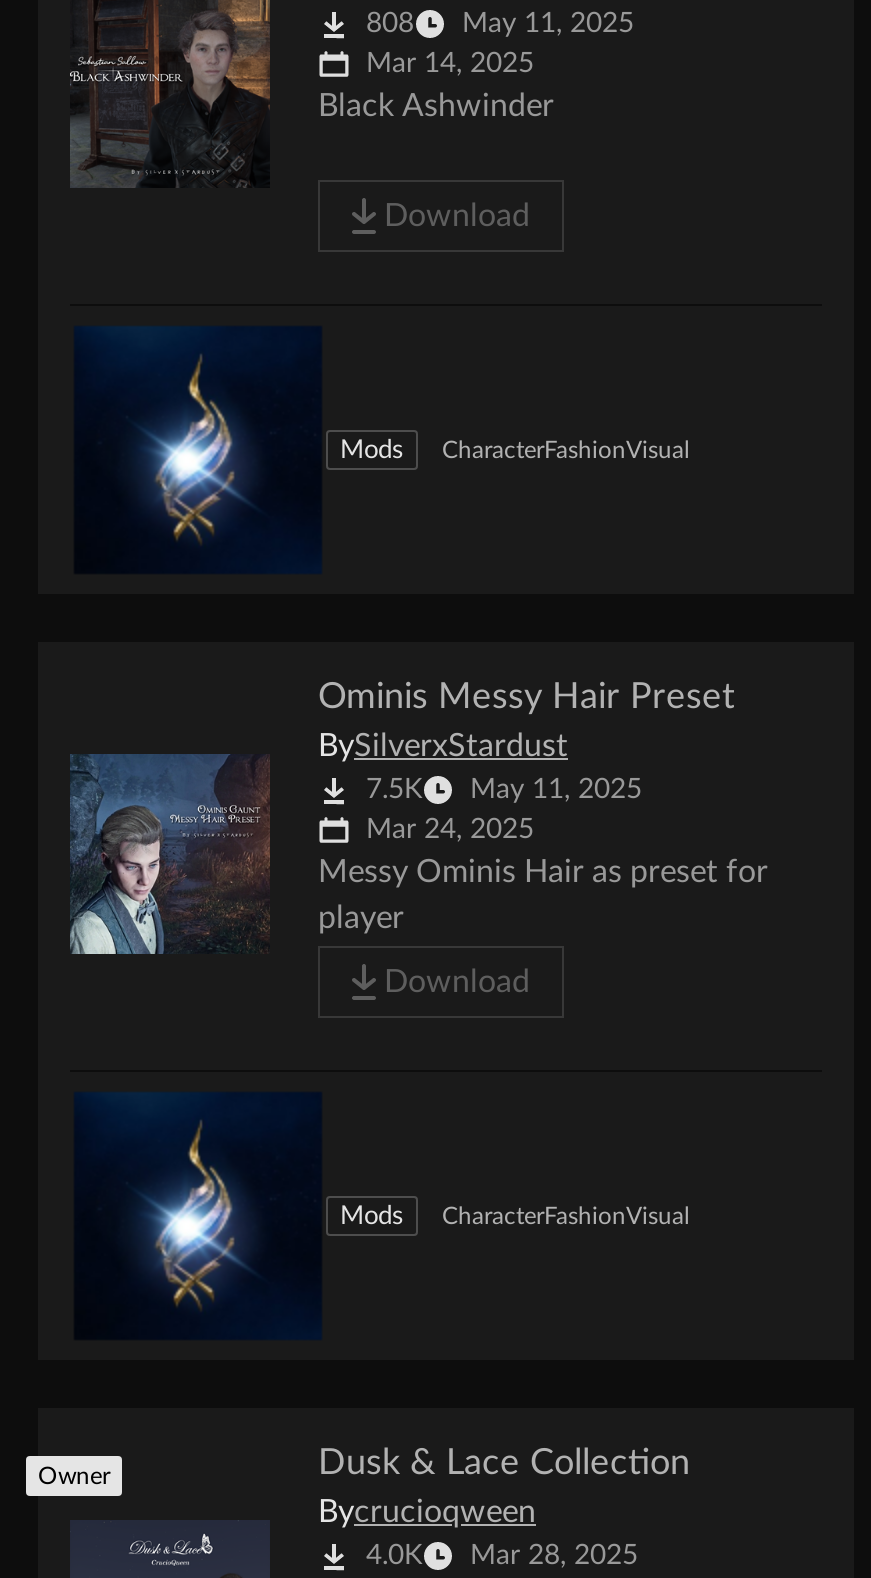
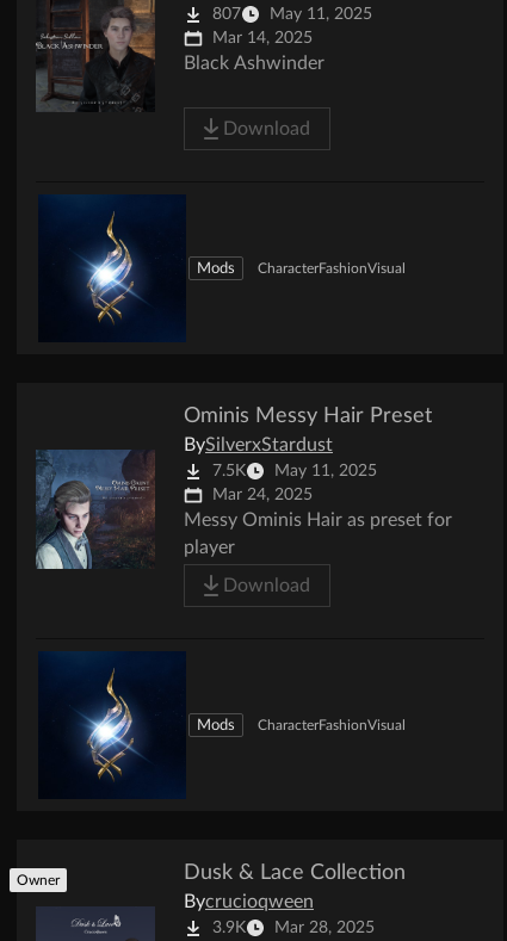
- 808 May 11, 2025
+ 807 May 11, 2025

- 4.0K Mar 28, 2025
+ 3.9K Mar 28, 2025
